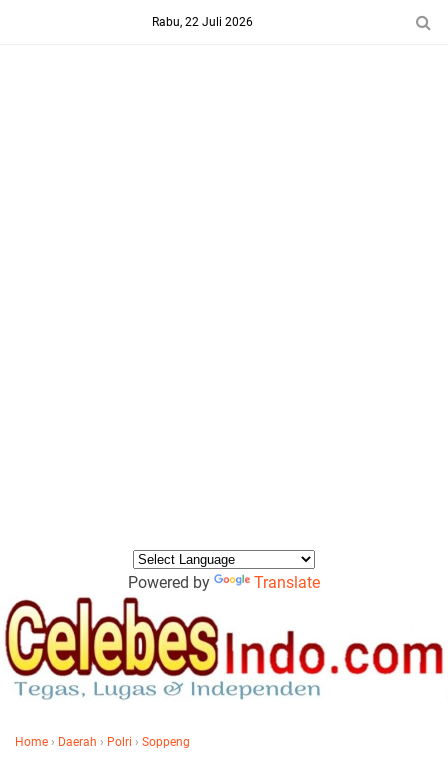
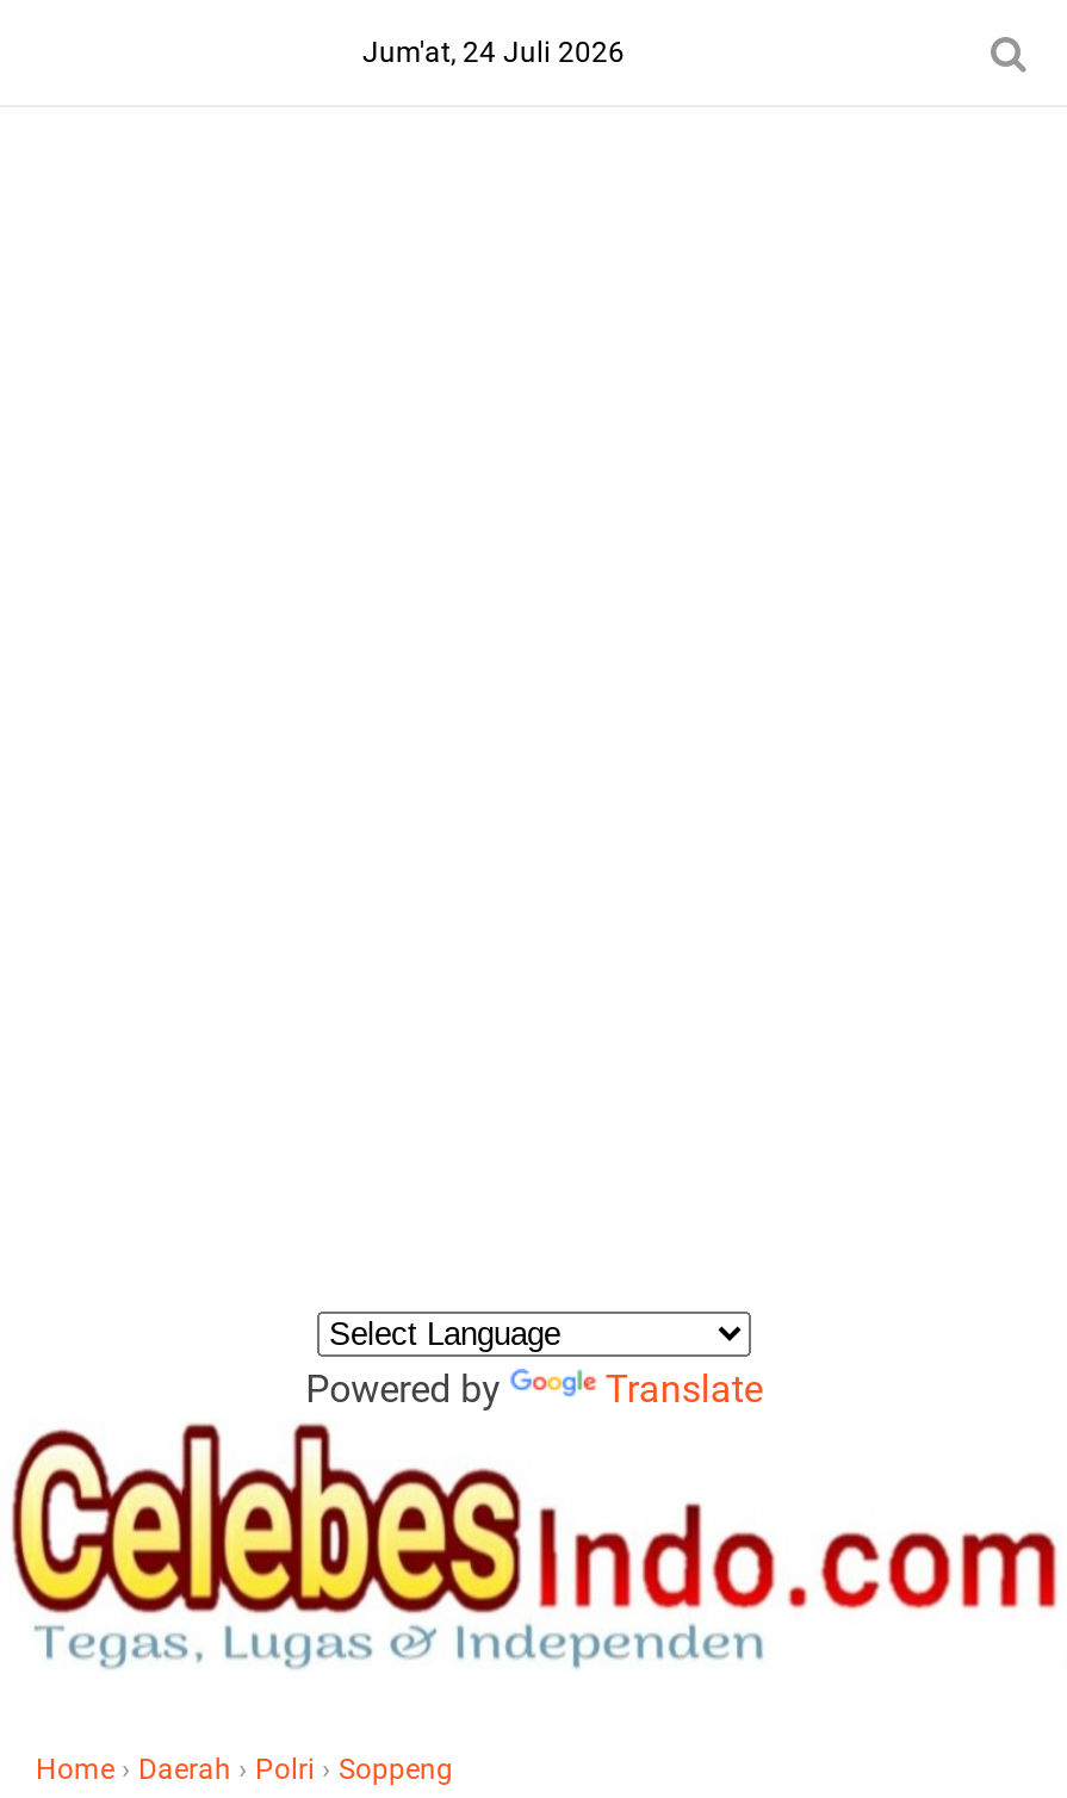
- Rabu, 22 Juli 2026
+ Jum'at, 24 Juli 2026
